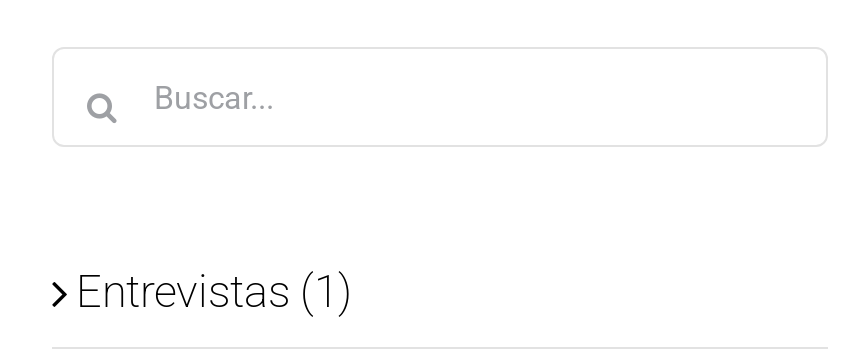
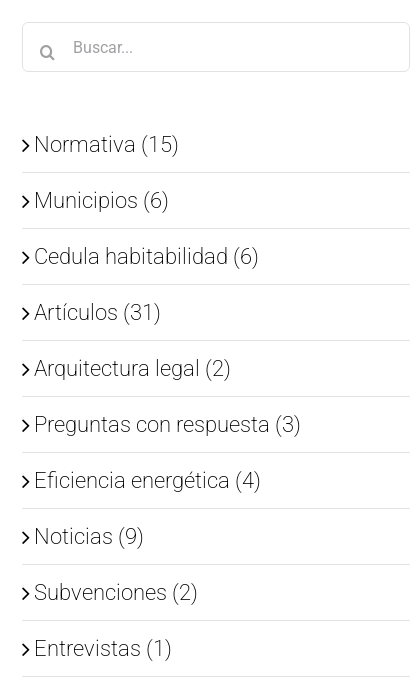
+ Normativa (15)
+ Municipios (6)
+ Cedula habitabilidad (6)
+ Artículos (31)
+ Arquitectura legal (2)
+ Preguntas con respuesta (3)
+ Eficiencia energética (4)
+ Noticias (9)
+ Subvenciones (2)
